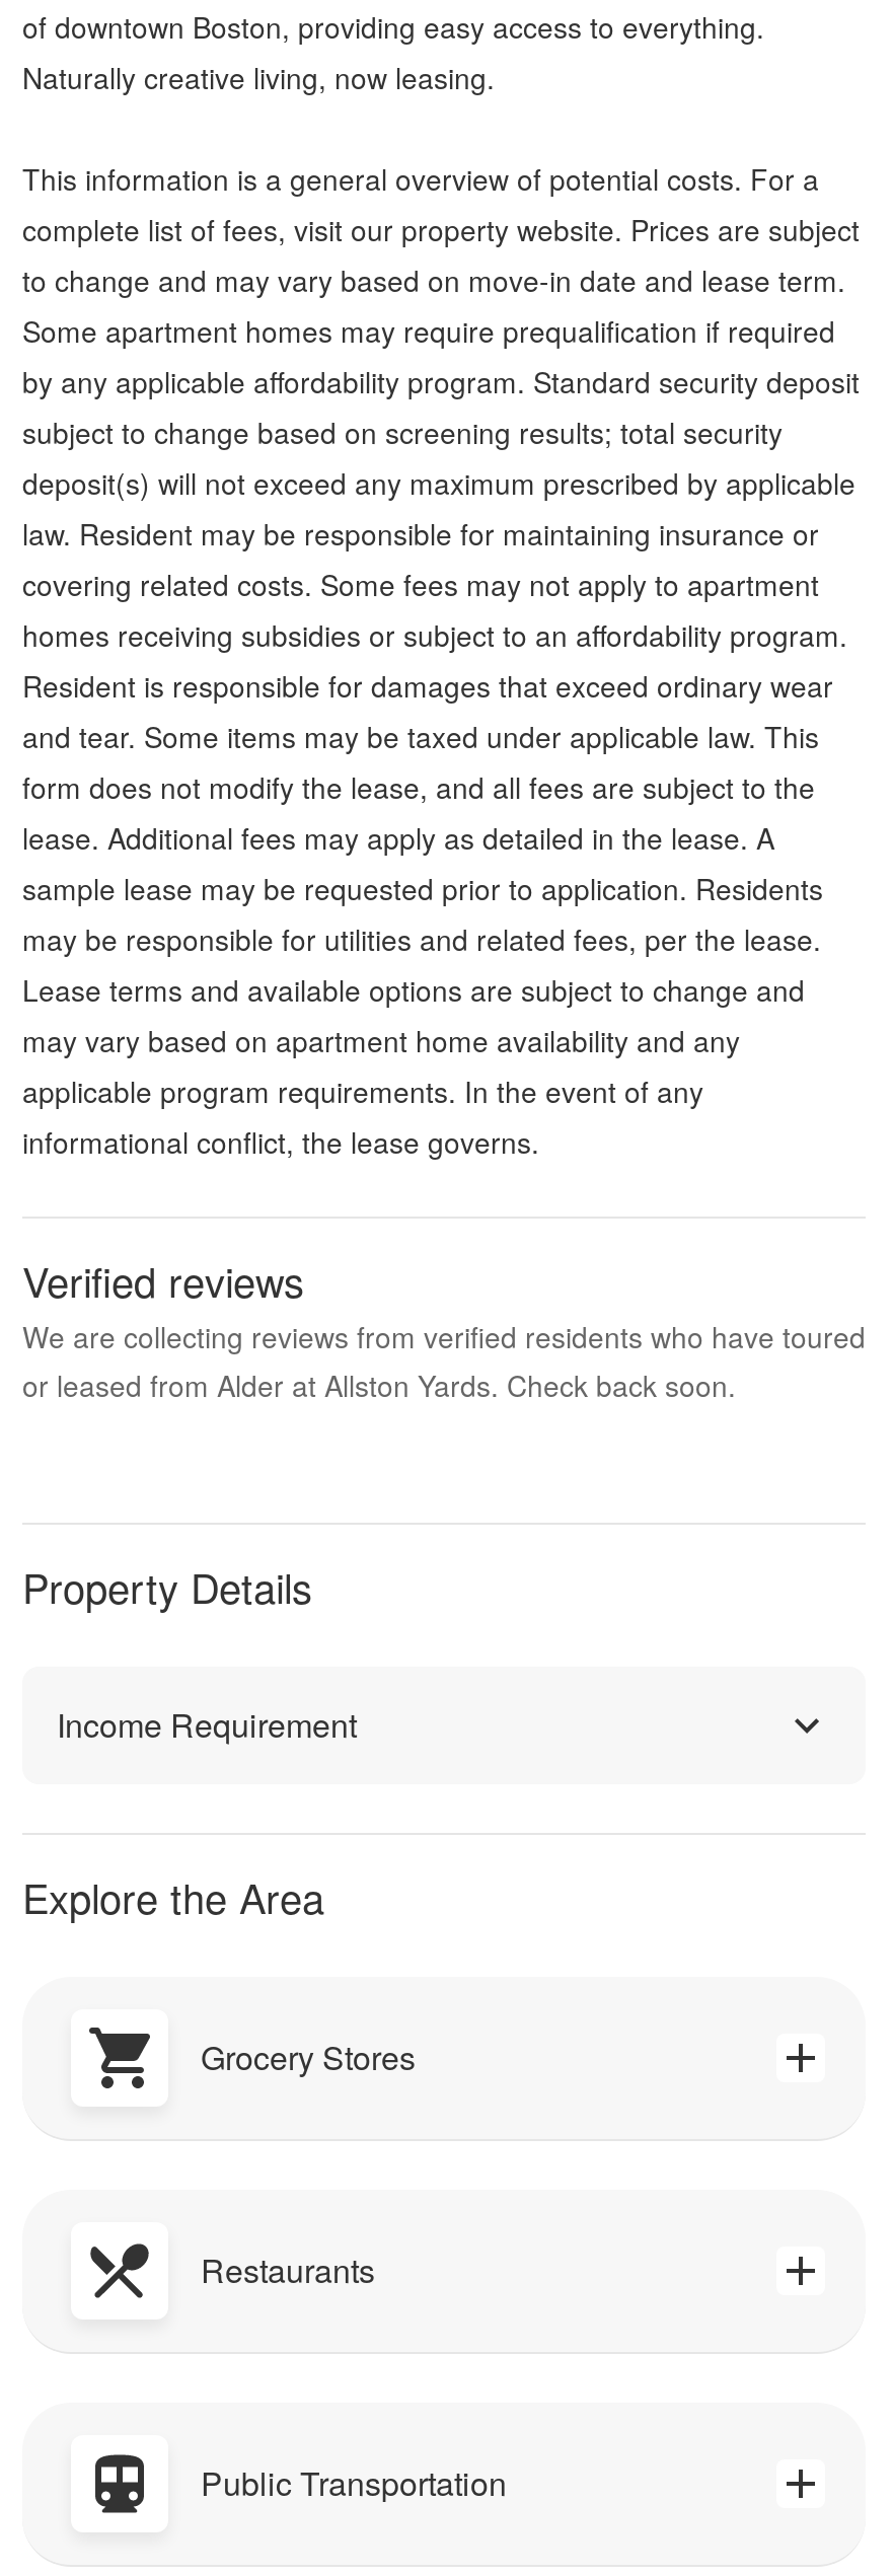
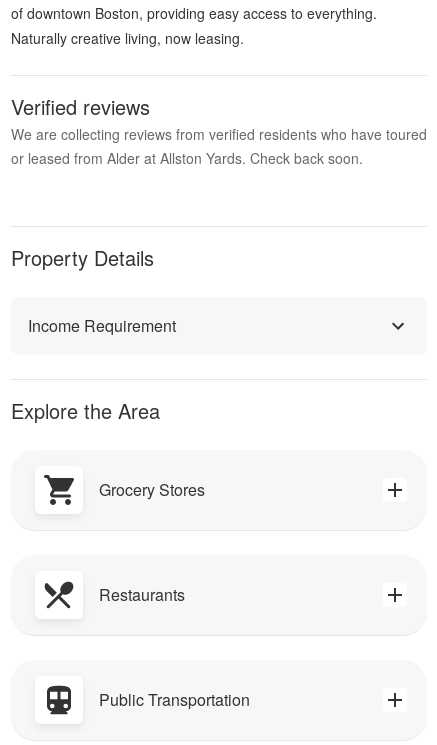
- This information is a general overview of potential costs. For a
- complete list of fees, visit our property website. Prices are subject
- to change and may vary based on move-in date and lease term.
- Some apartment homes may require prequalification if required
- by any applicable affordability program. Standard security deposit
- subject to change based on screening results; total security
- deposit(s) will not exceed any maximum prescribed by applicable
- law. Resident may be responsible for maintaining insurance or
- covering related costs. Some fees may not apply to apartment
- homes receiving subsidies or subject to an affordability program.
- Resident is responsible for damages that exceed ordinary wear
- and tear. Some items may be taxed under applicable law. This
- form does not modify the lease, and all fees are subject to the
- lease. Additional fees may apply as detailed in the lease. A
- sample lease may be requested prior to application. Residents
- may be responsible for utilities and related fees, per the lease.
- Lease terms and available options are subject to change and
- may vary based on apartment home availability and any
- applicable program requirements. In the event of any
- informational conflict, the lease governs.
